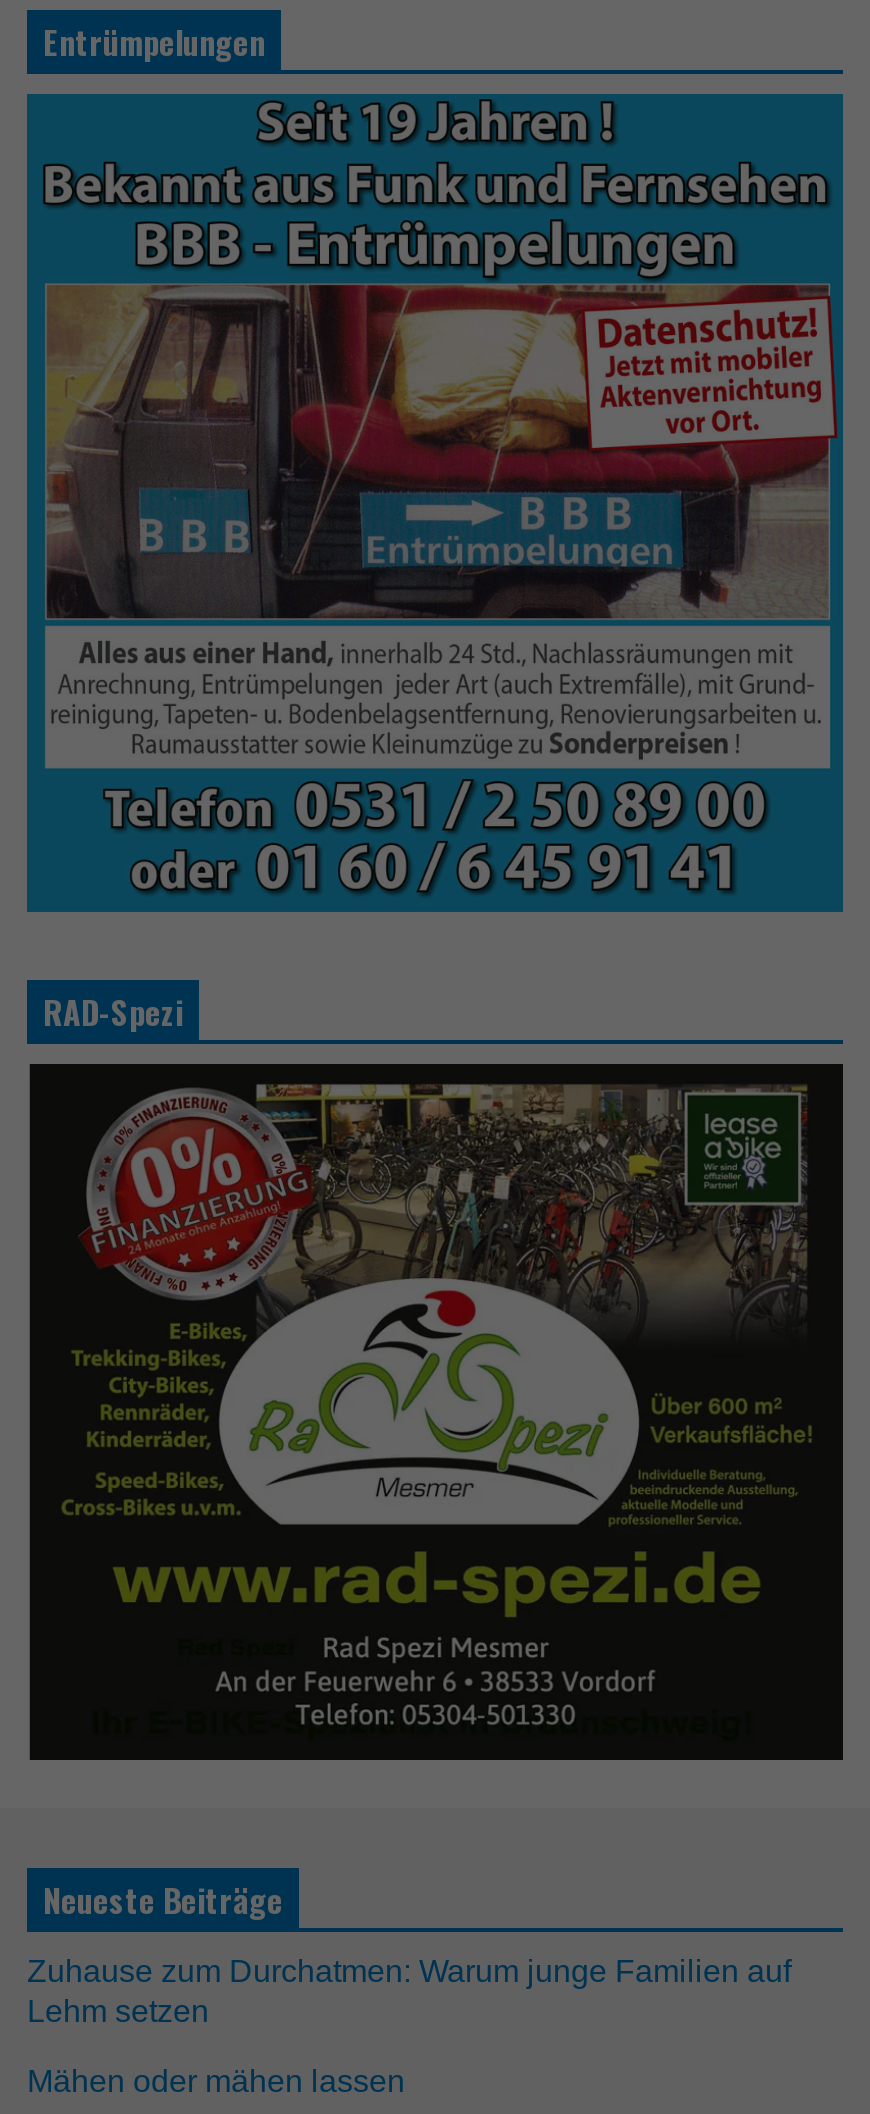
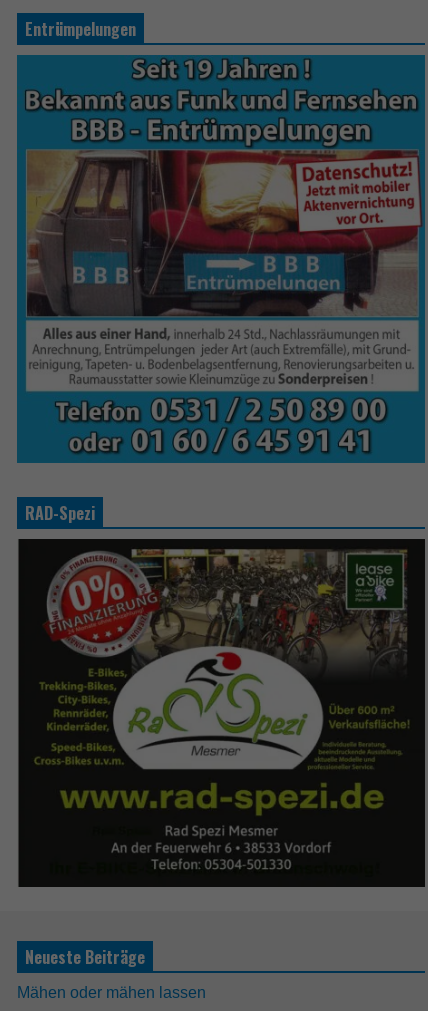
- Zuhause zum Durchatmen: Warum junge Familien auf
- Lehm setzen
